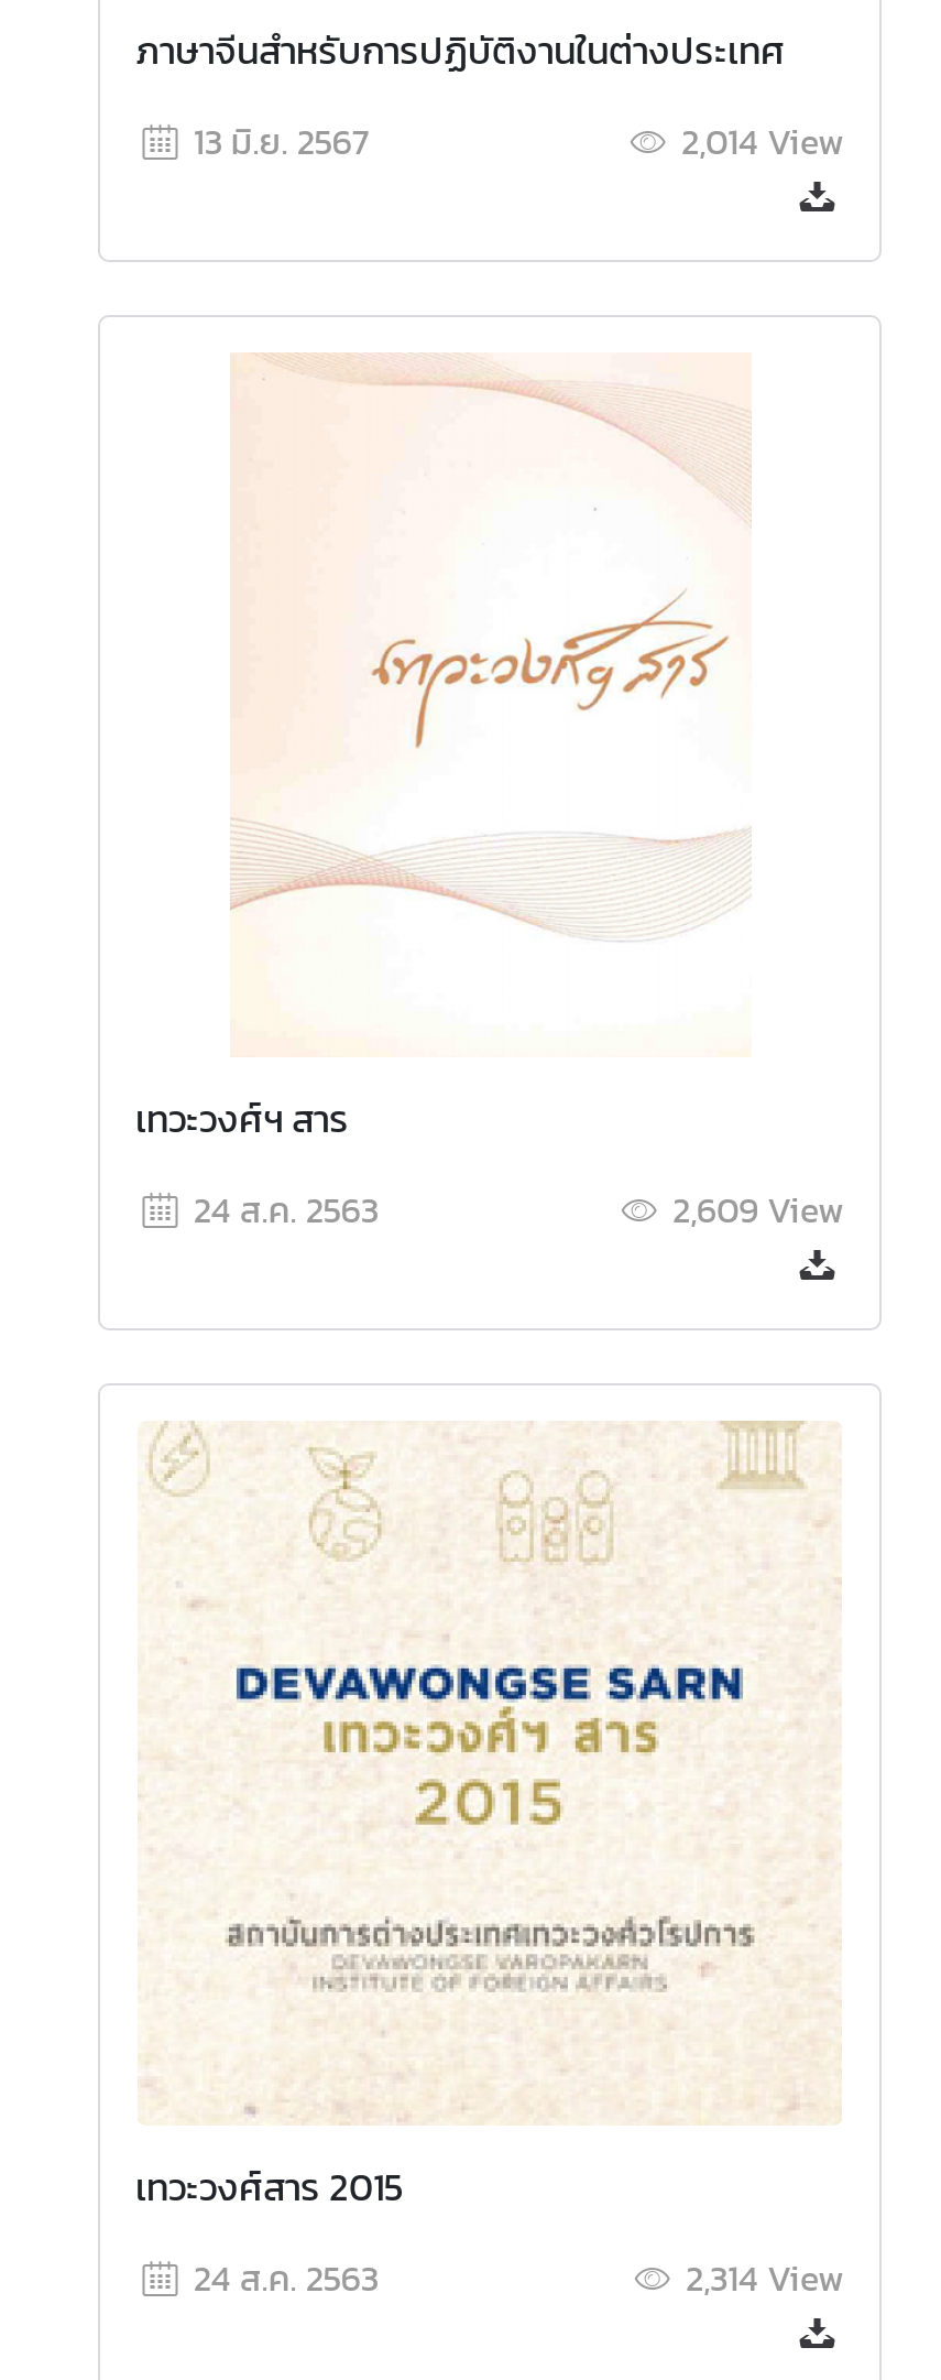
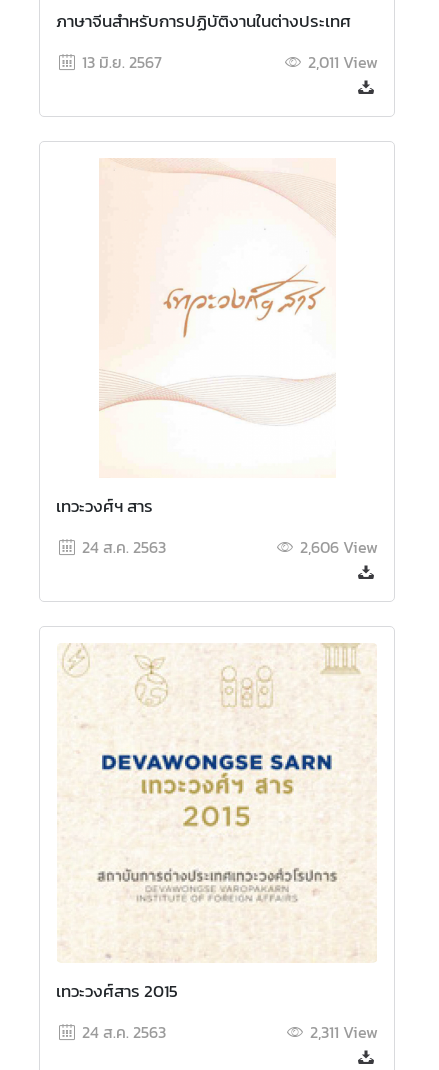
- 2,014 View
+ 2,011 View

- 2,609 View
+ 2,606 View

- 2,314 View
+ 2,311 View
